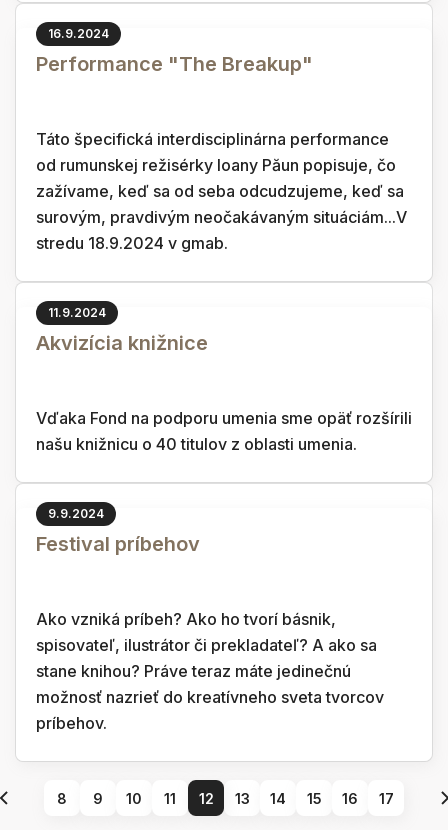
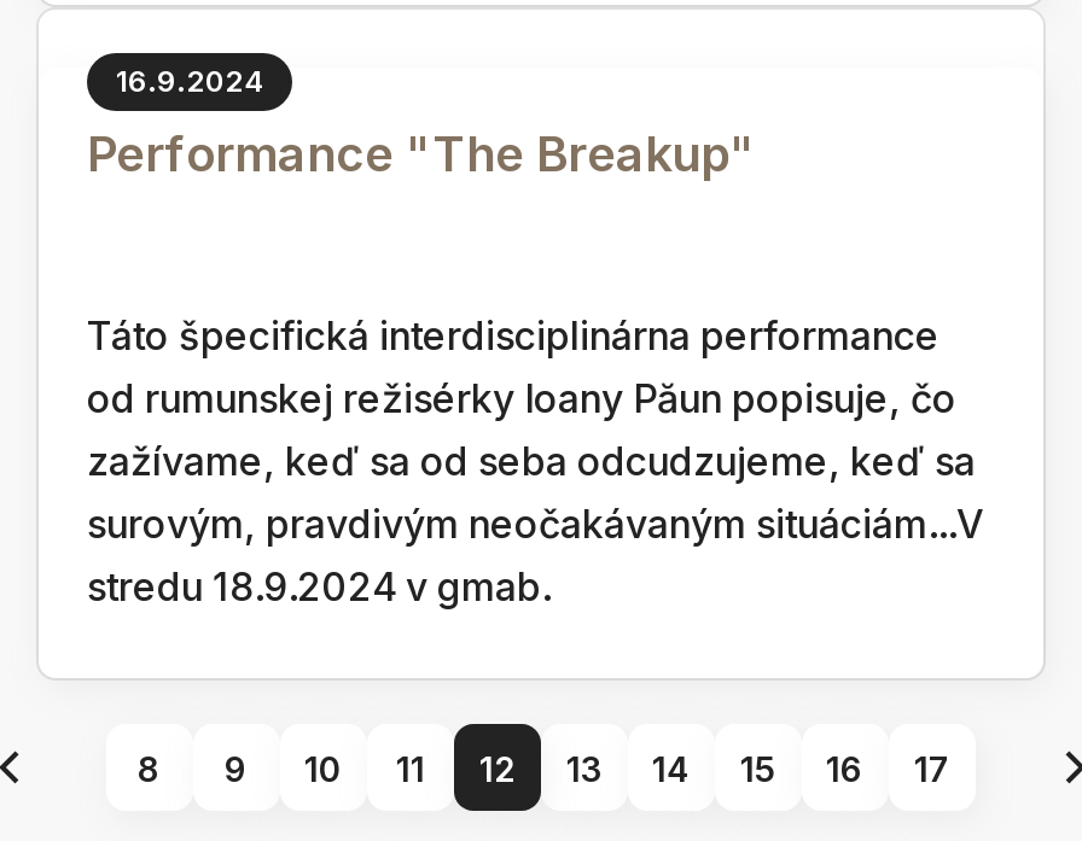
- 11.9.2024
- Akvizícia knižnice
- Vďaka Fond na podporu umenia sme opäť rozšírili
- našu knižnicu o 40 titulov z oblasti umenia.

- 9.9.2024
- Festival príbehov
- Ako vzniká príbeh? Ako ho tvorí básnik,
- spisovateľ, ilustrátor či prekladateľ? A ako sa
- stane knihou? Práve teraz máte jedinečnú
- možnosť nazrieť do kreatívneho sveta tvorcov
- príbehov.
